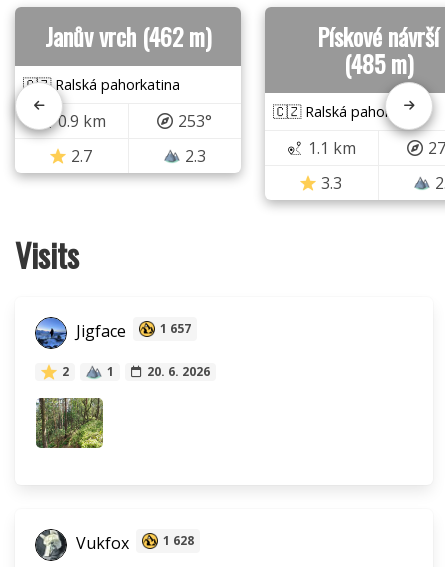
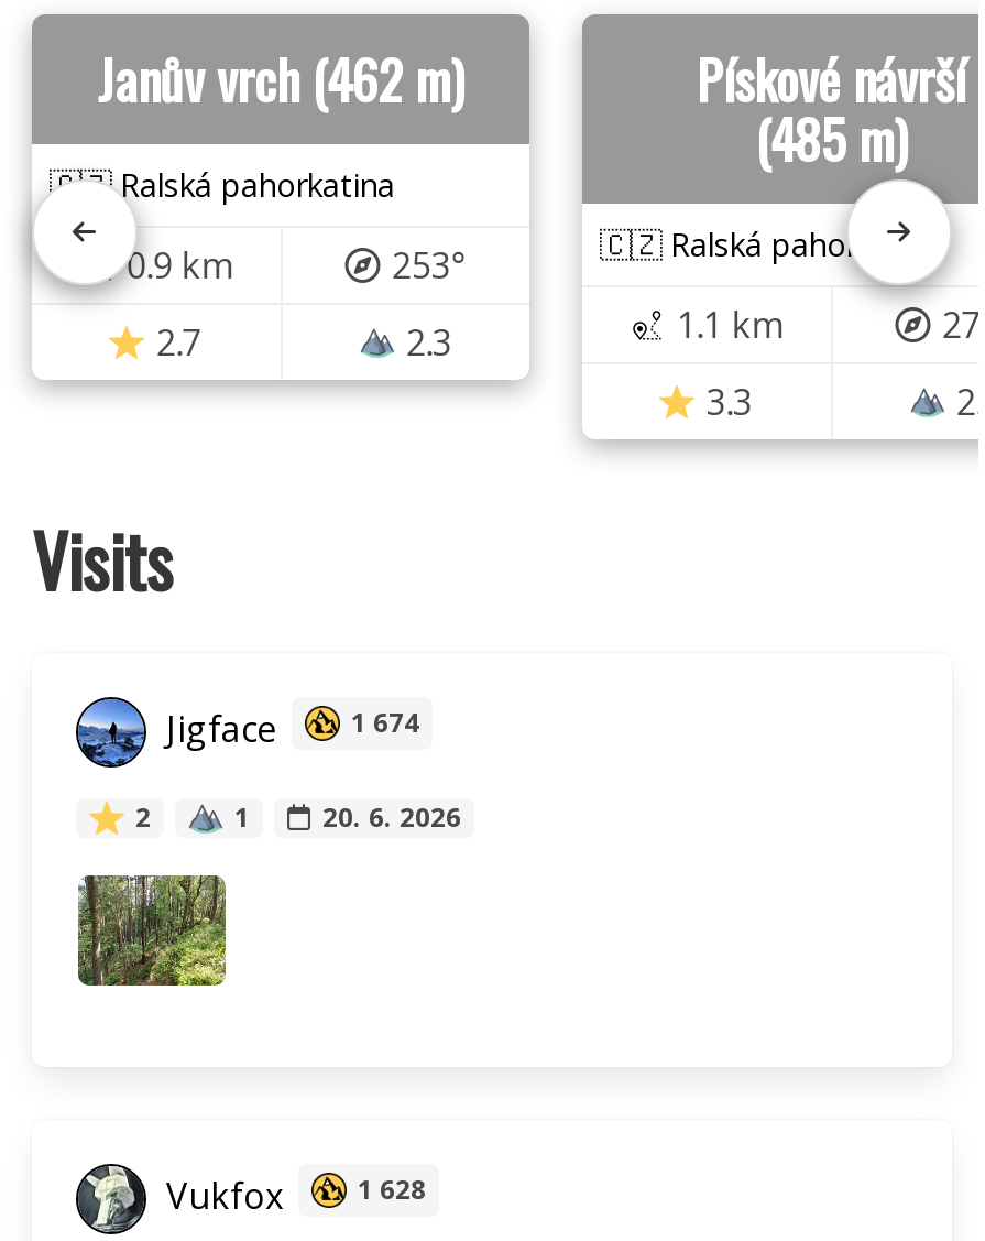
- Jigface 1 657
+ Jigface 1 674
